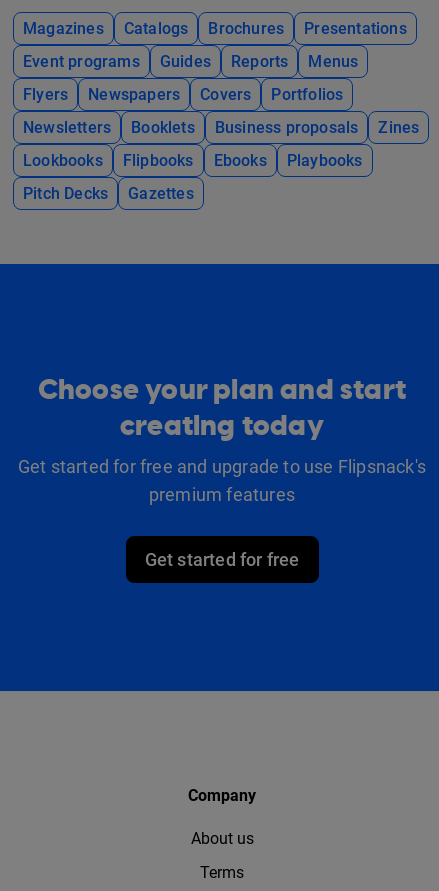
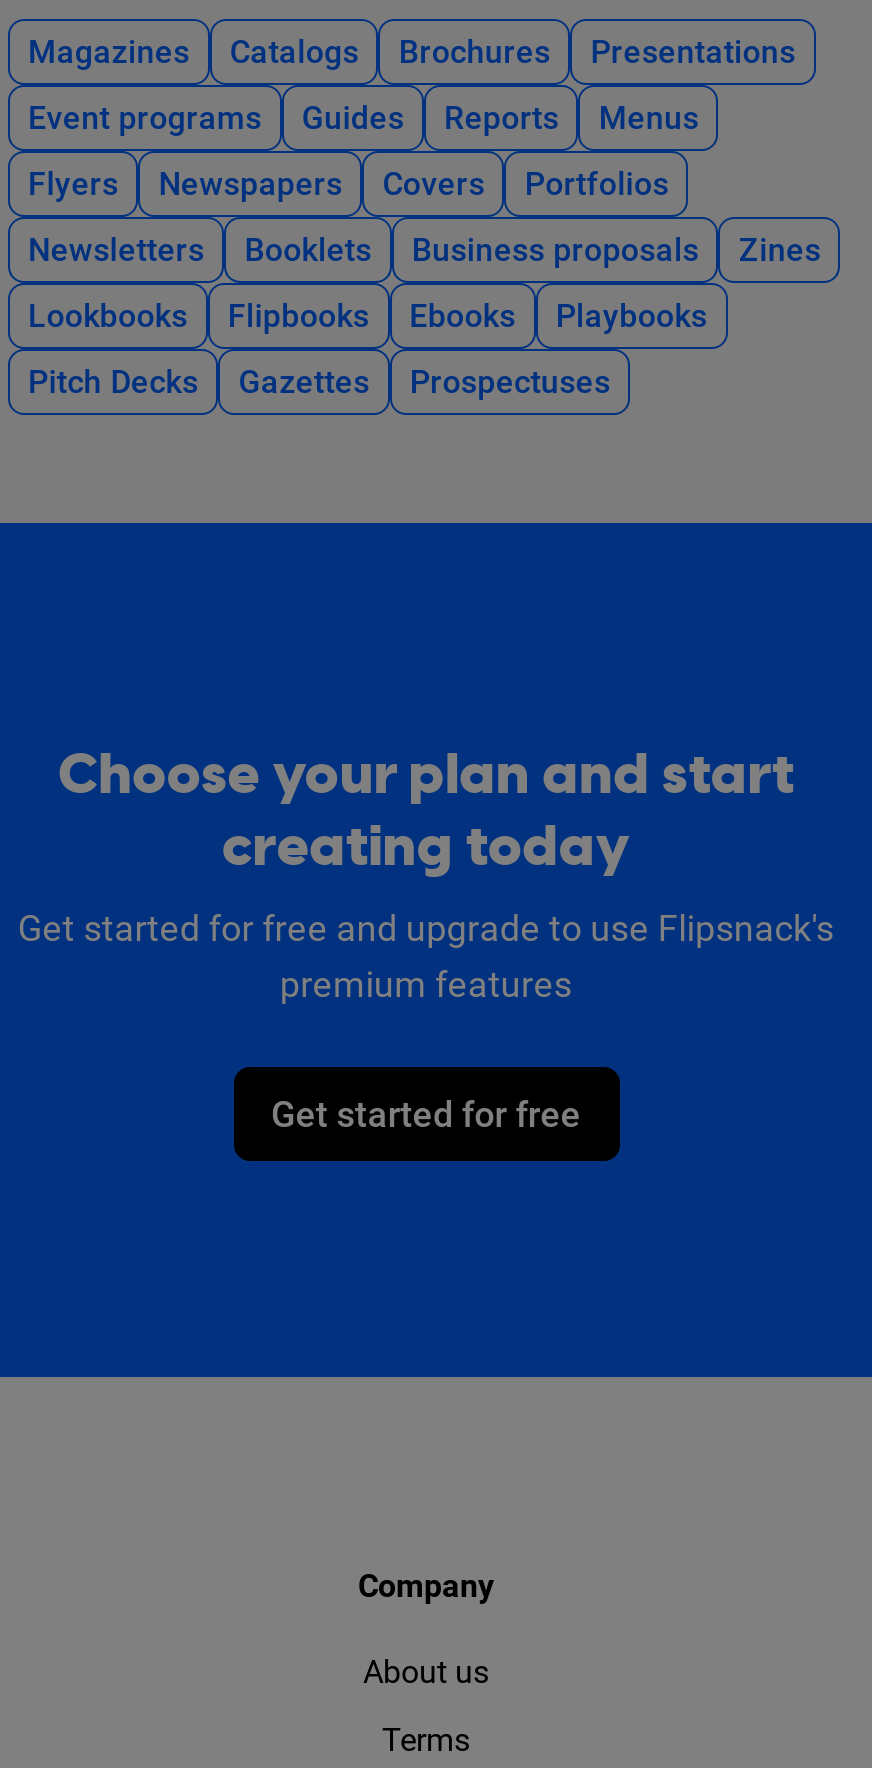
+ Prospectuses
